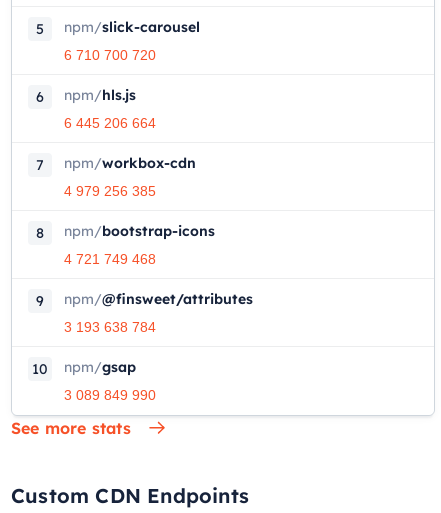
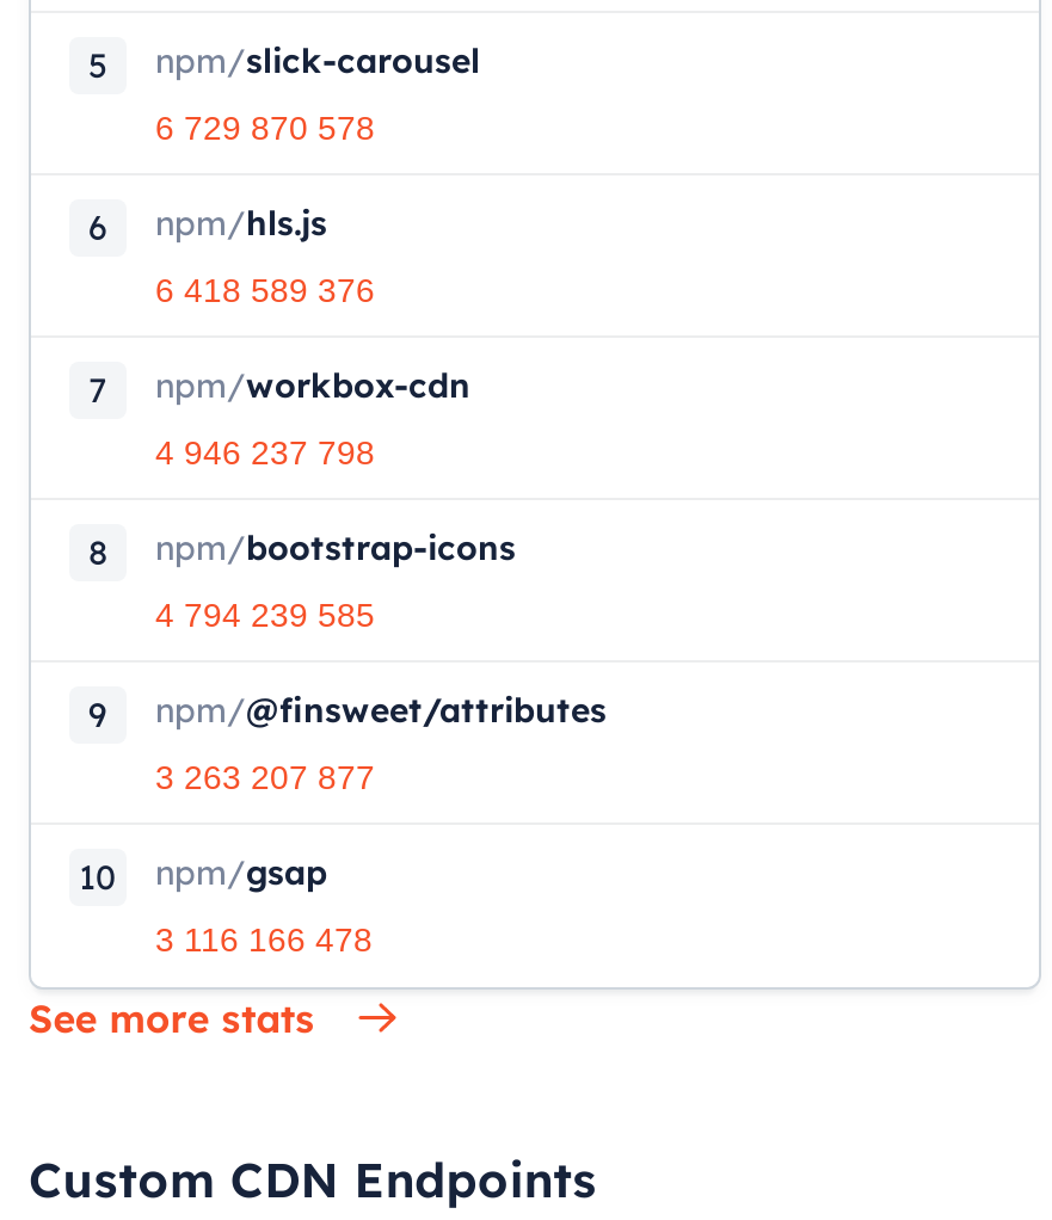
- 6 710 700 720
+ 6 729 870 578

- 6 445 206 664
+ 6 418 589 376

- 4 979 256 385
+ 4 946 237 798

- 4 721 749 468
+ 4 794 239 585

- 3 193 638 784
+ 3 263 207 877

- 3 089 849 990
+ 3 116 166 478
